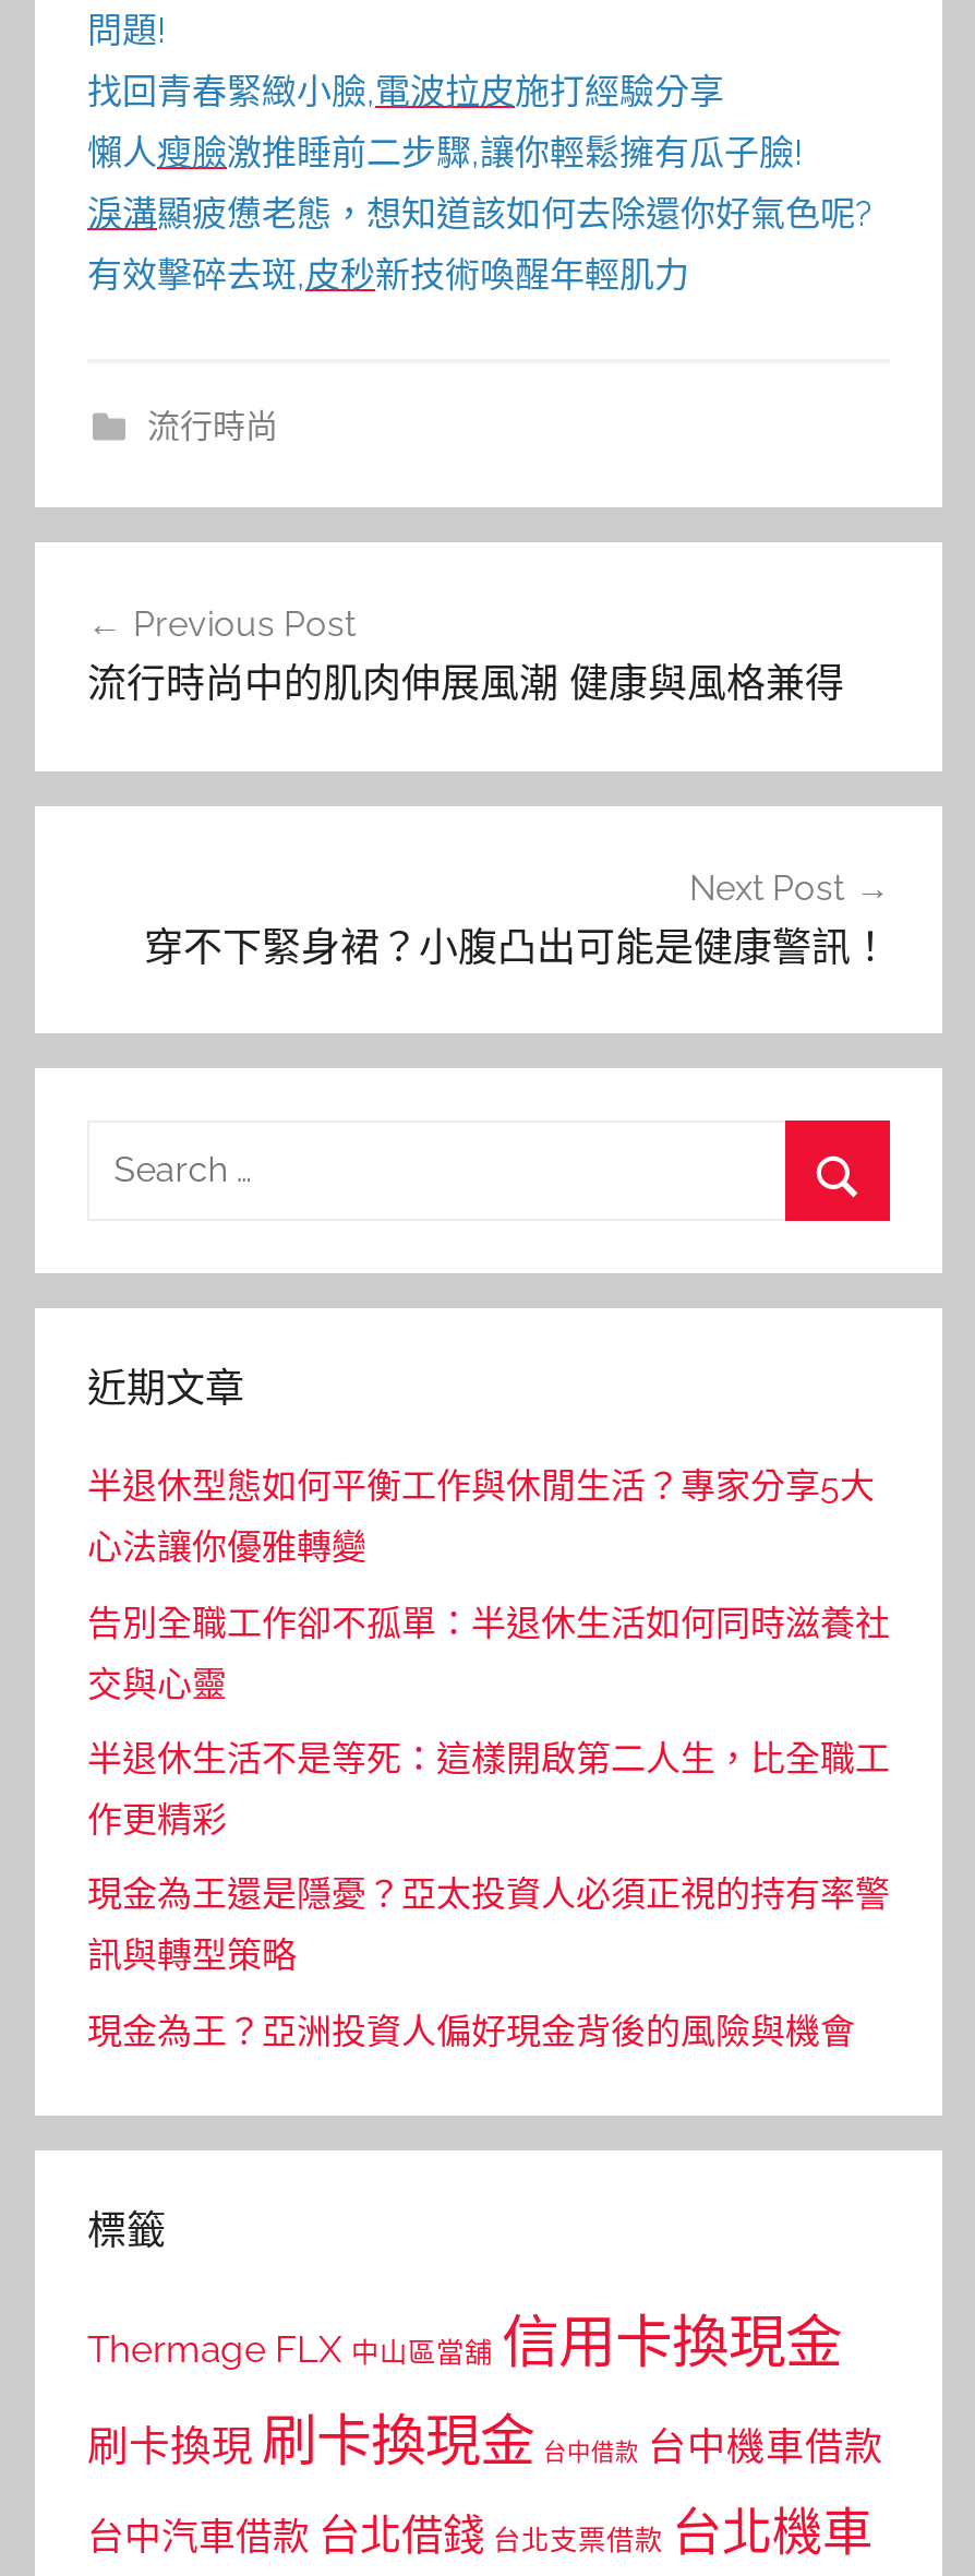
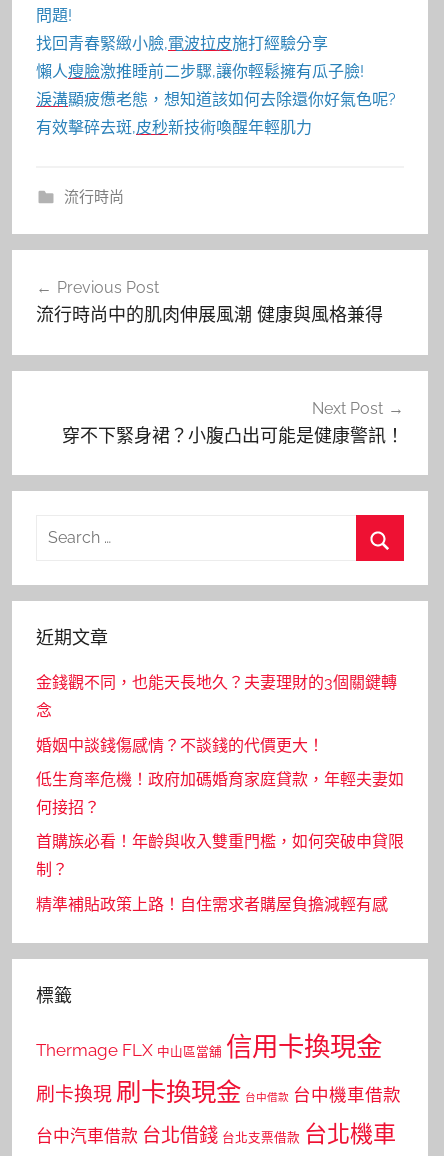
- 半退休型態如何平衡工作與休閒生活？專家分享5大
- 心法讓你優雅轉變
- 告別全職工作卻不孤單：半退休生活如何同時滋養社
- 交與心靈
- 半退休生活不是等死：這樣開啟第二人生，比全職工
- 作更精彩
- 現金為王還是隱憂？亞太投資人必須正視的持有率警
- 訊與轉型策略
- 現金為王？亞洲投資人偏好現金背後的風險與機會
+ 金錢觀不同，也能天長地久？夫妻理財的3個關鍵轉
+ 念
+ 婚姻中談錢傷感情？不談錢的代價更大！
+ 低生育率危機！政府加碼婚育家庭貸款，年輕夫妻如
+ 何接招？
+ 首購族必看！年齡與收入雙重門檻，如何突破申貸限
+ 制？
+ 精準補貼政策上路！自住需求者購屋負擔減輕有感
